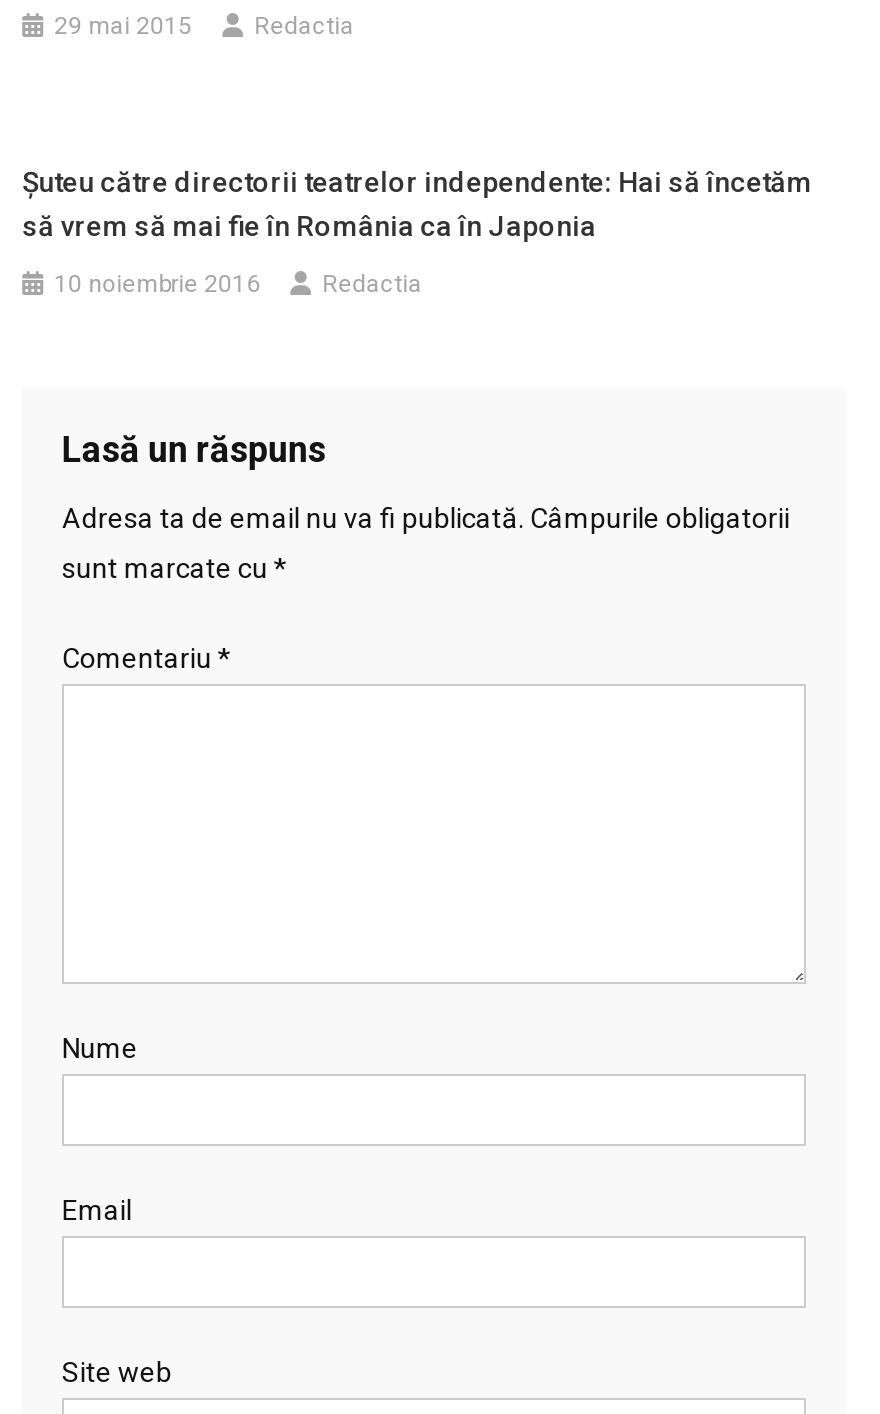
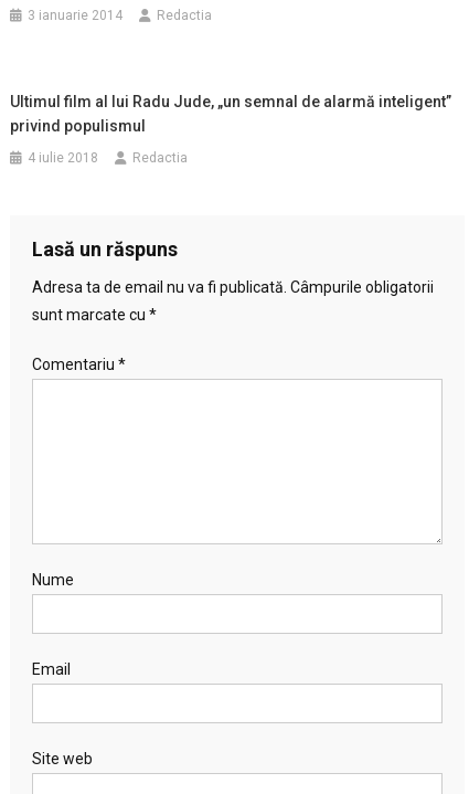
- 29 mai 2015
+ 3 ianuarie 2014

- Șuteu către directorii teatrelor independente: Hai să încetăm
- să vrem să mai fie în România ca în Japonia
+ Ultimul film al lui Radu Jude, „un semnal de alarmă inteligent”
+ privind populismul

- 10 noiembrie 2016
+ 4 iulie 2018
